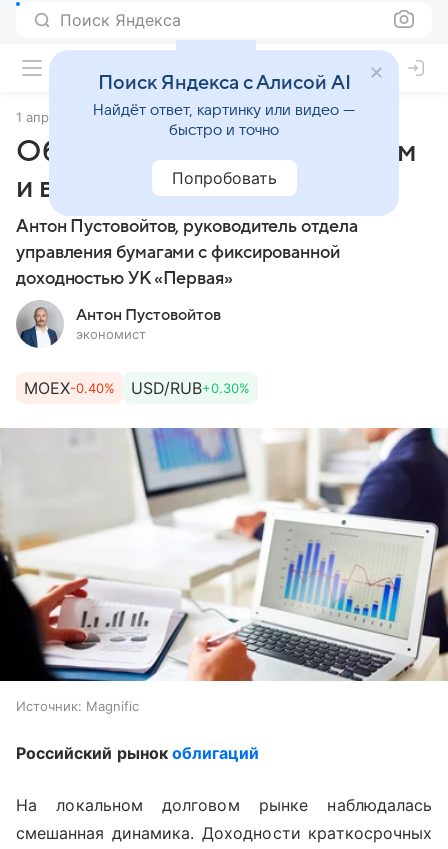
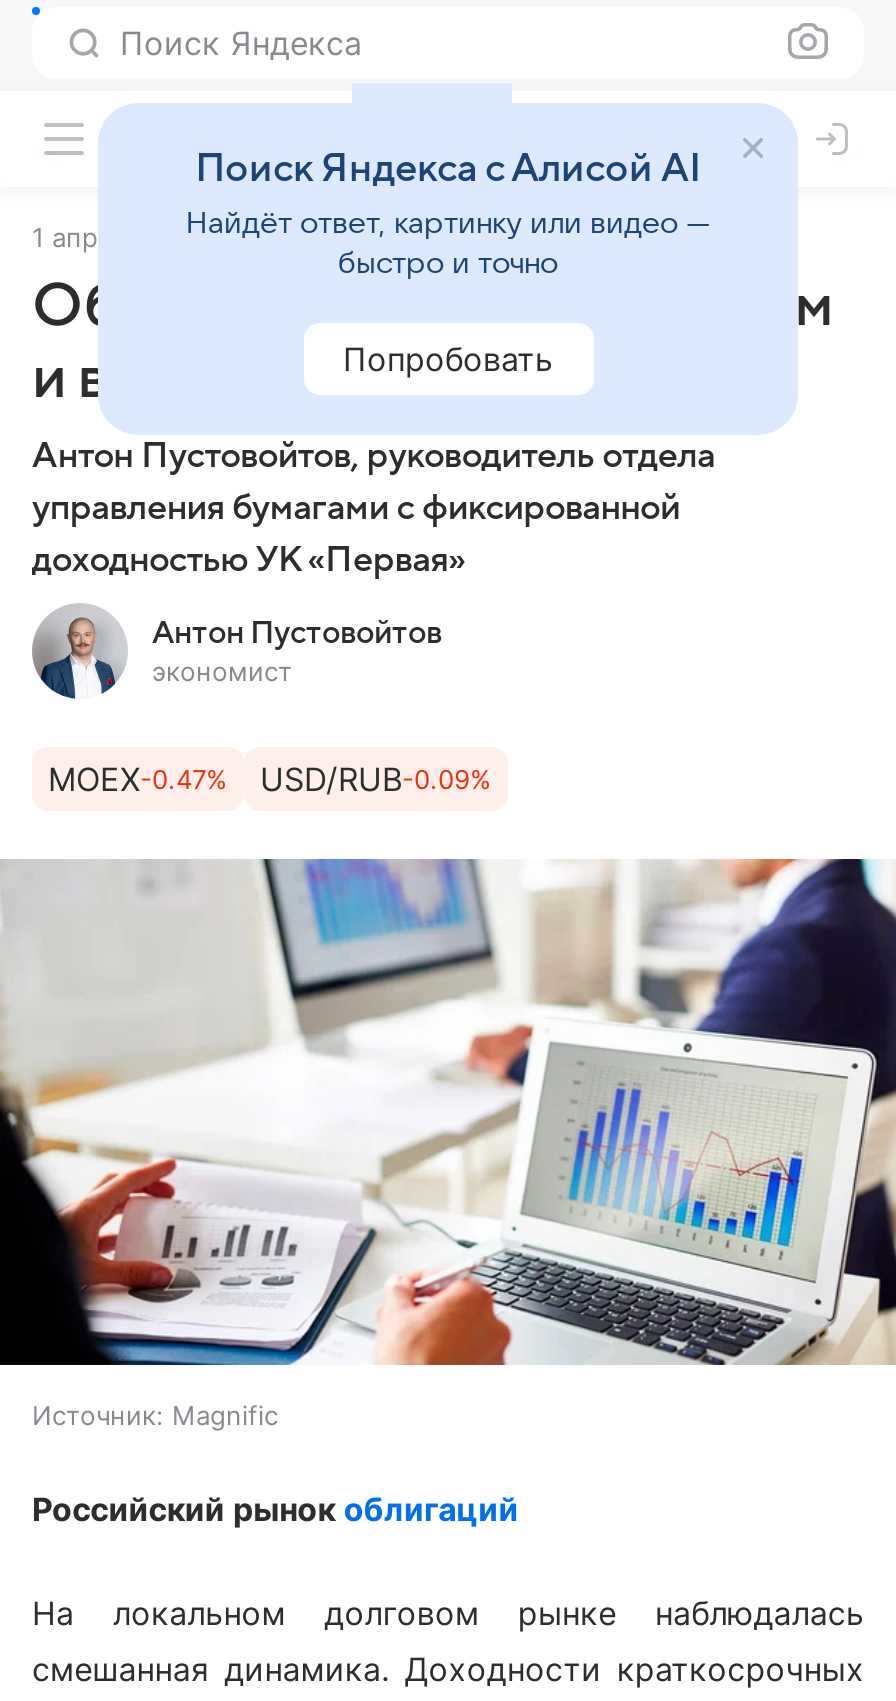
- MOEX-0.40%
+ MOEX-0.47%

- USD/RUB+0.30%
+ USD/RUB-0.09%
